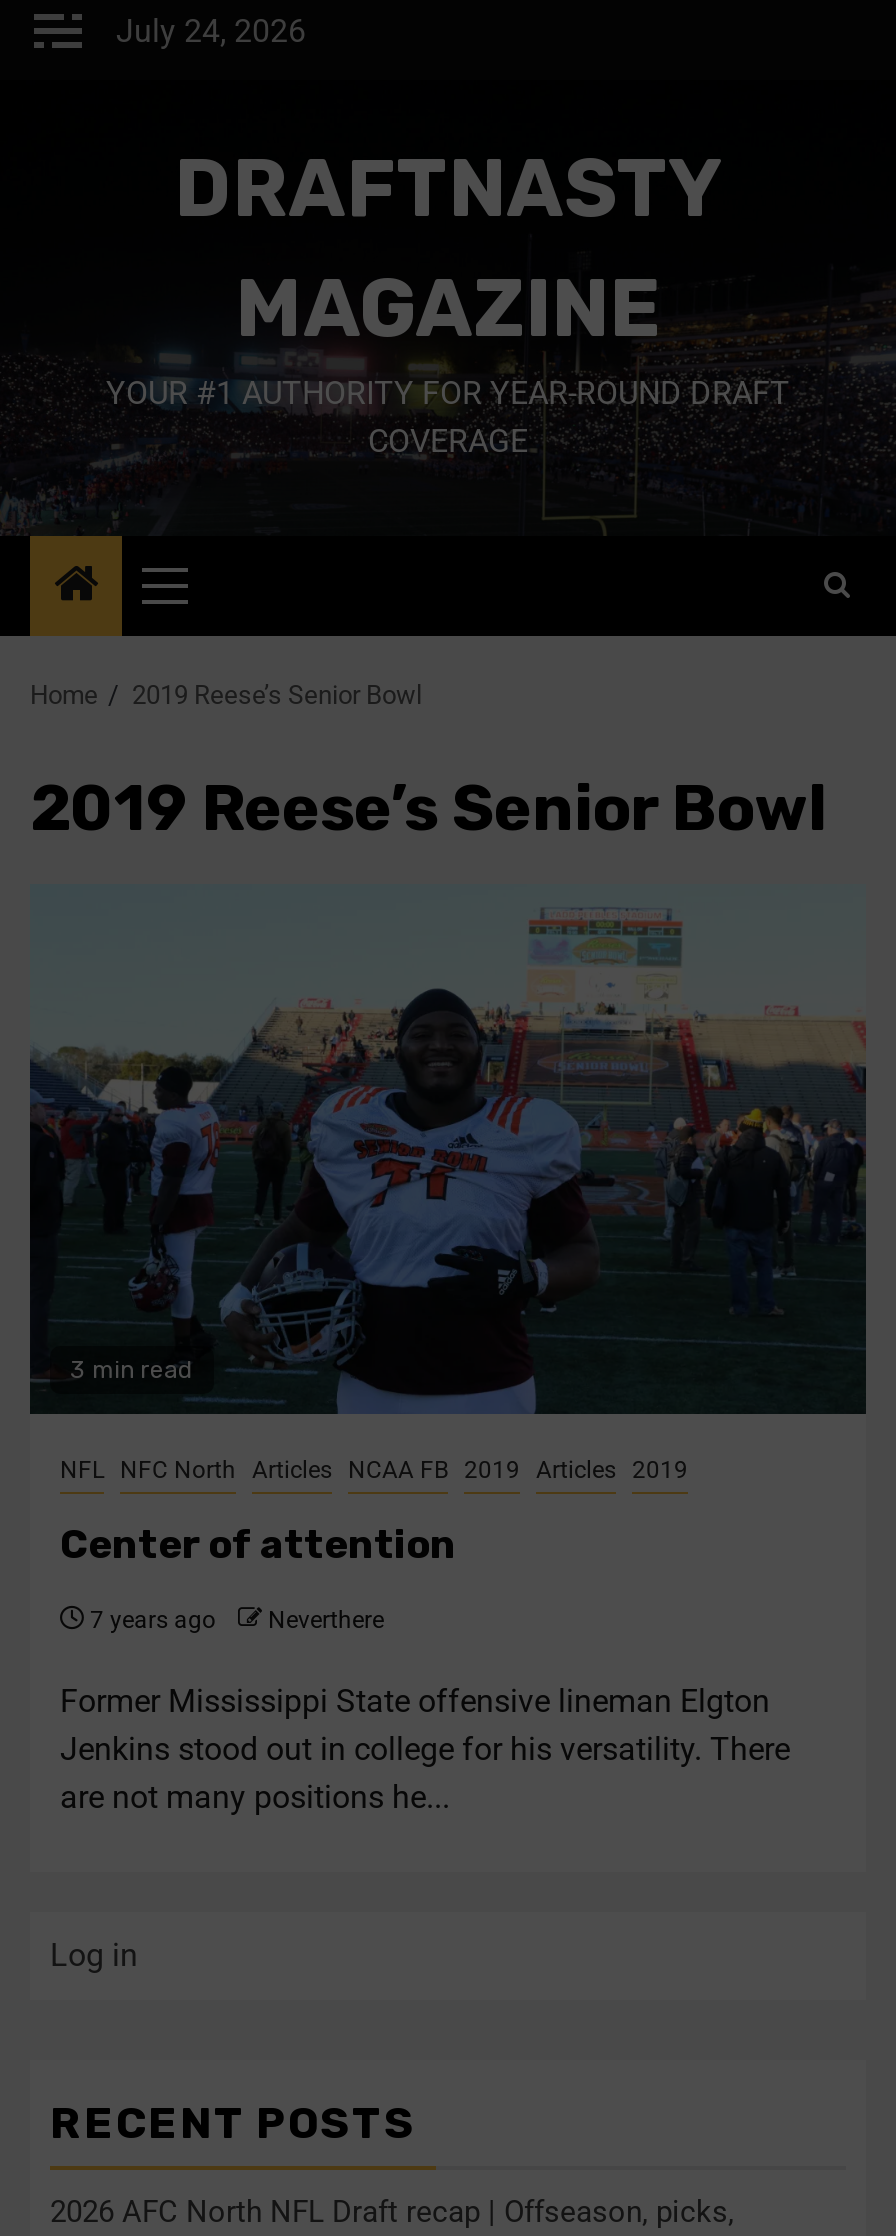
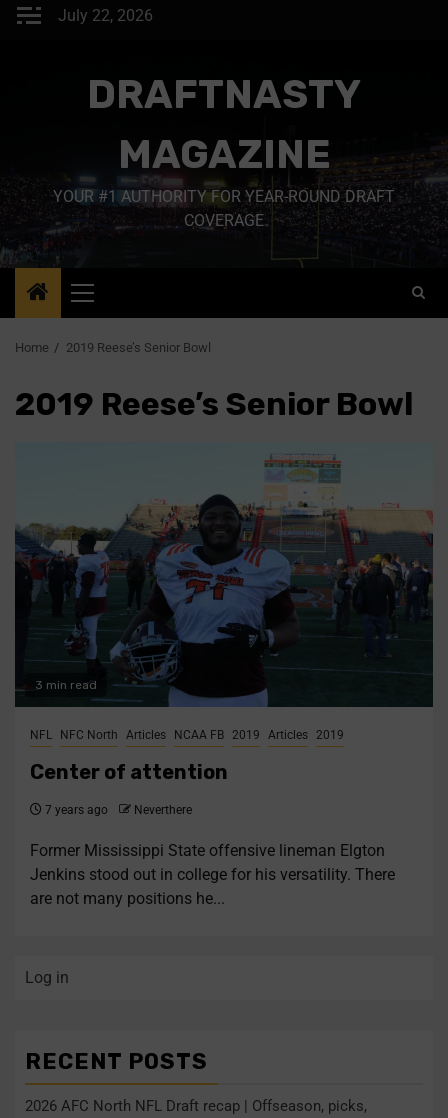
- July 24, 2026
+ July 22, 2026
